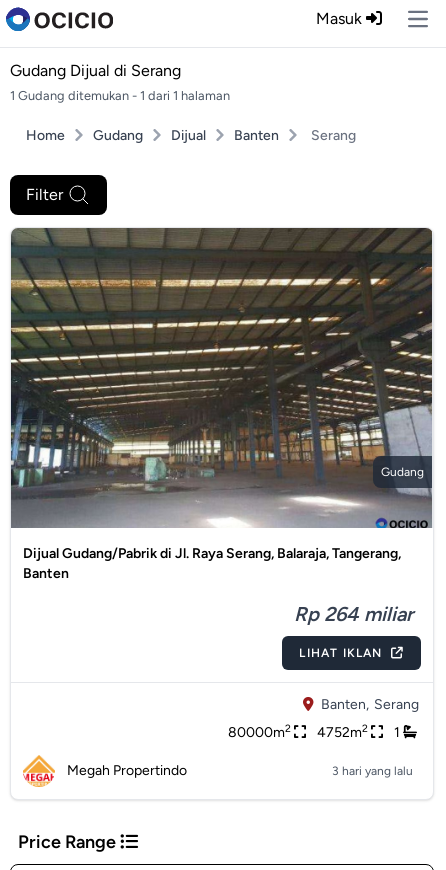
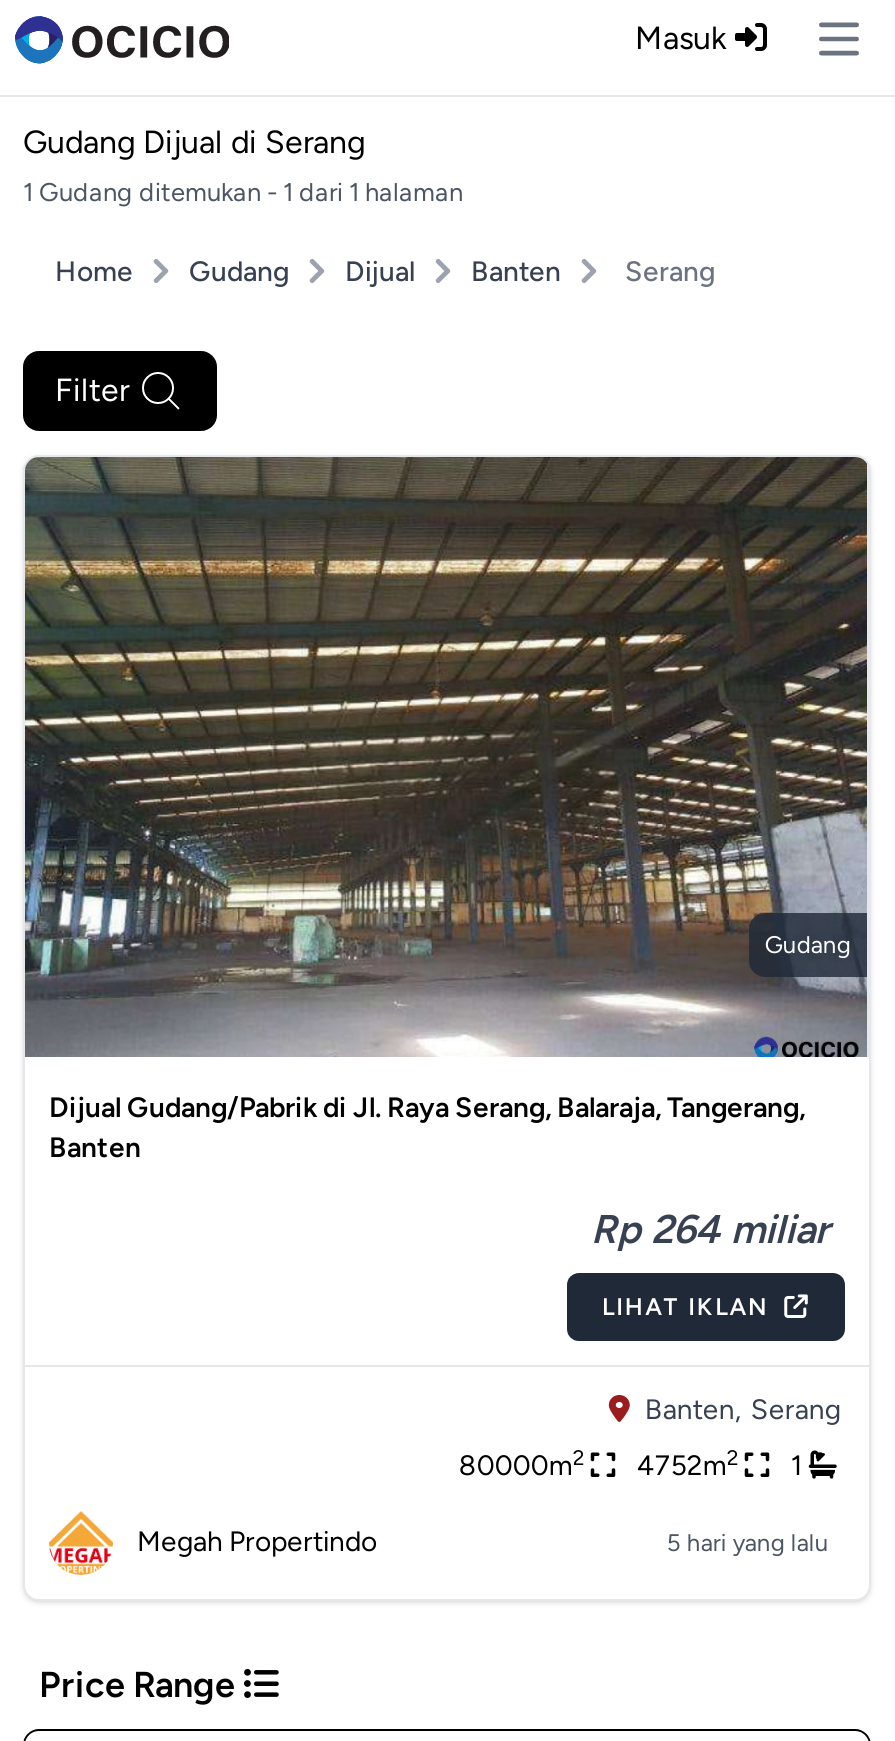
- 3 hari yang lalu
+ 5 hari yang lalu
